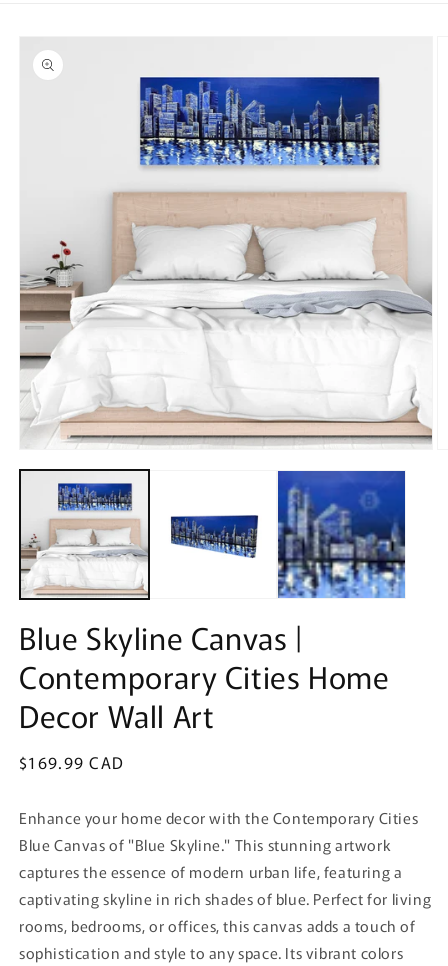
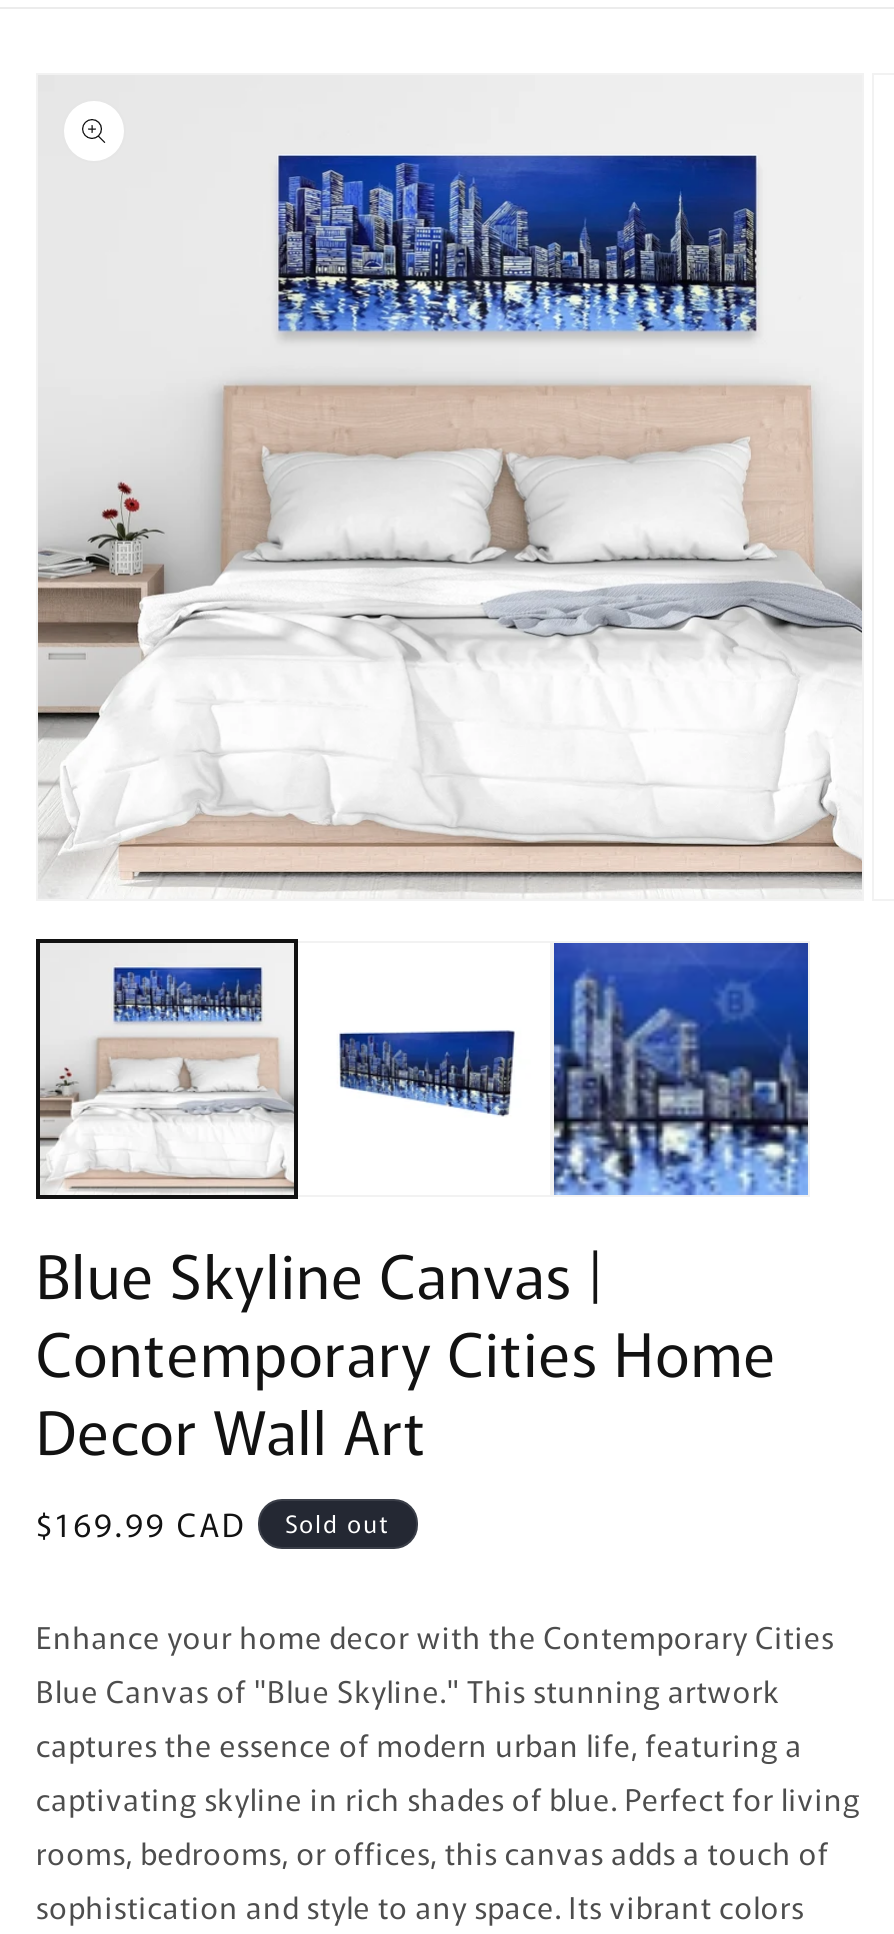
+ Sold out
